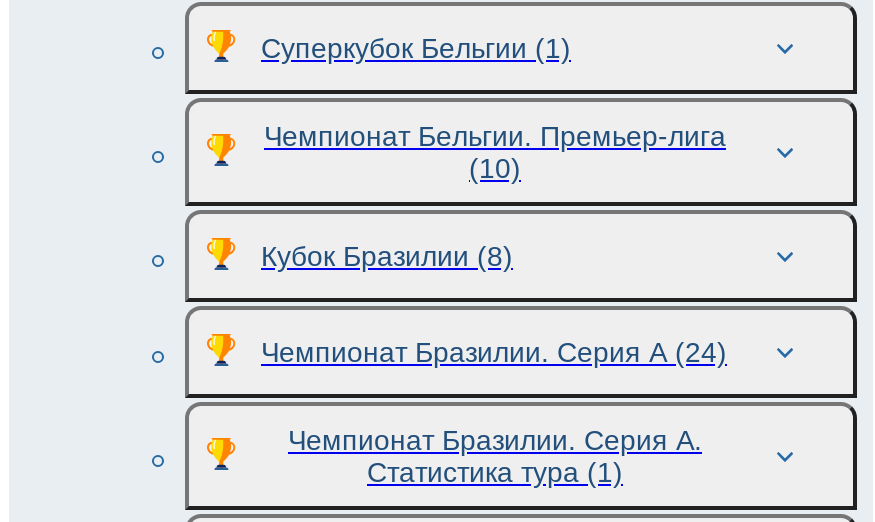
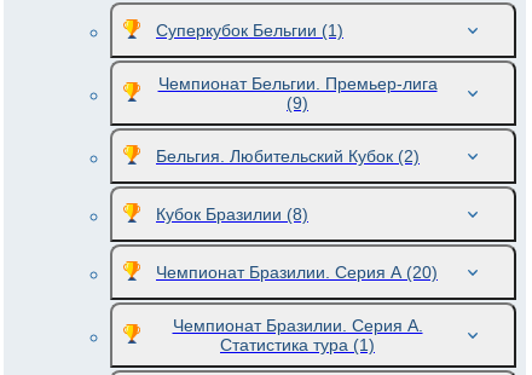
- (10)
+ (9)
+ Бельгия. Любительский Кубок (2)

- Чемпионат Бразилии. Серия A (24)
+ Чемпионат Бразилии. Серия A (20)
